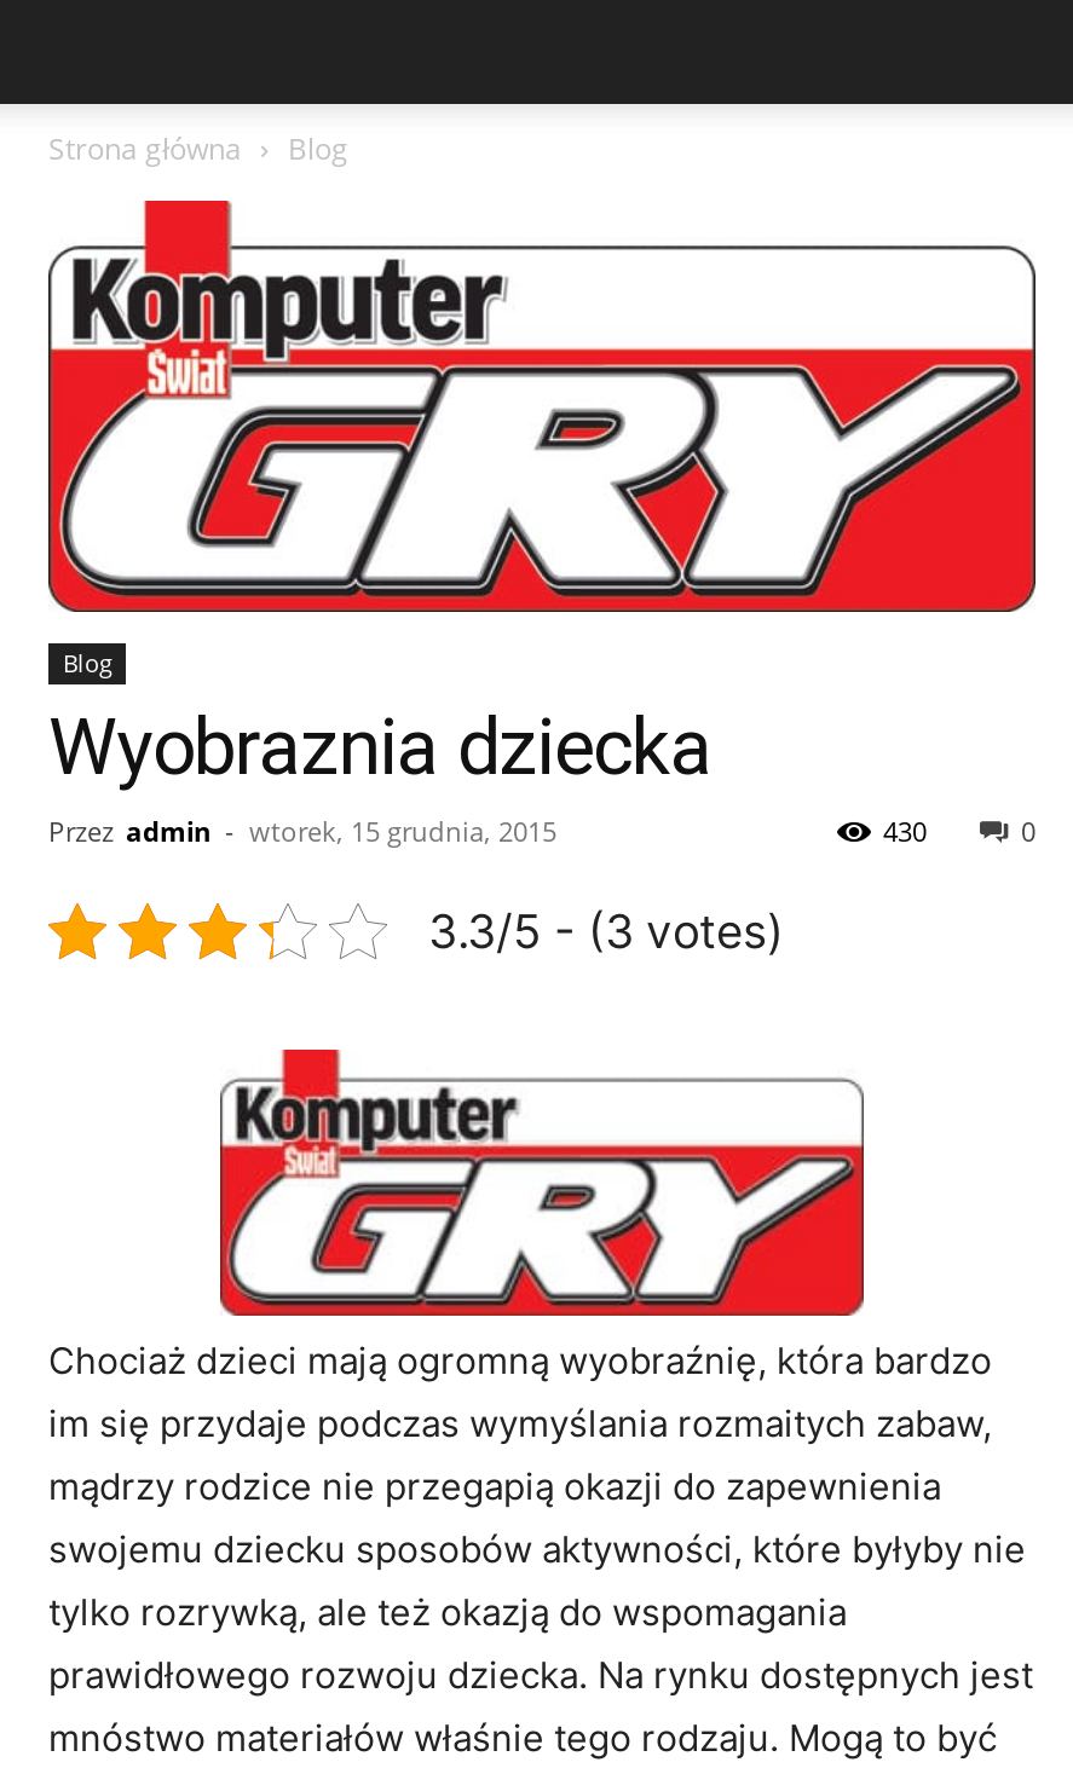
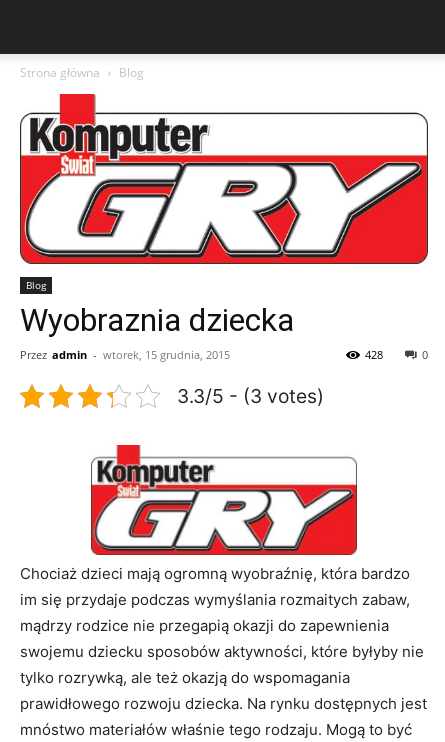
- 430
+ 428
